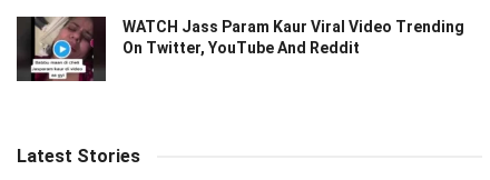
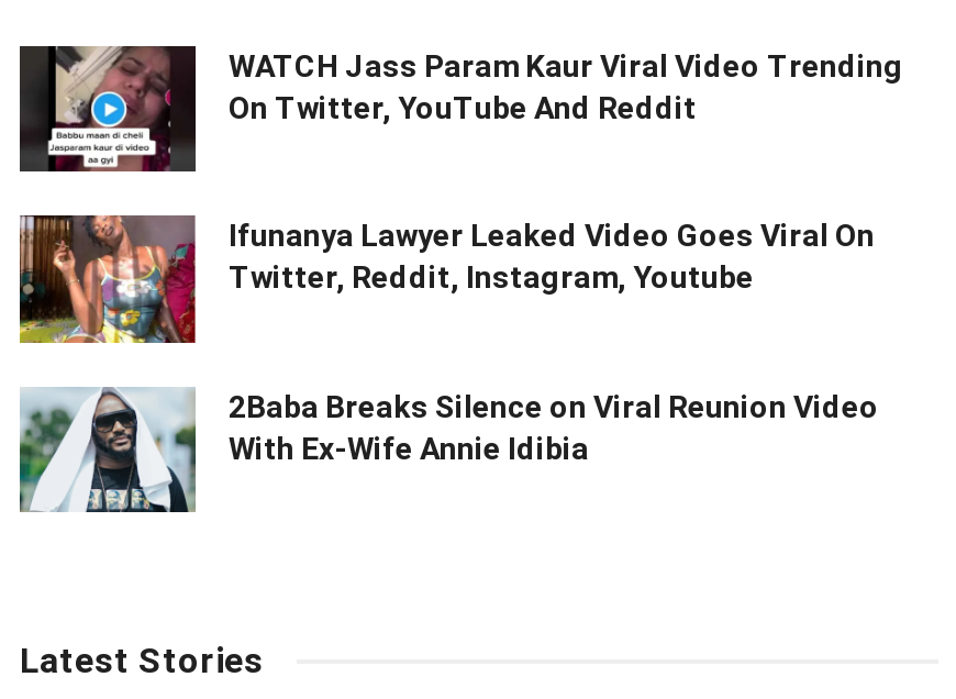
+ [image]
+ Ifunanya Lawyer Leaked Video Goes Viral On
+ Twitter, Reddit, Instagram, Youtube

+ [image]
+ 2Baba Breaks Silence on Viral Reunion Video
+ With Ex-Wife Annie Idibia
